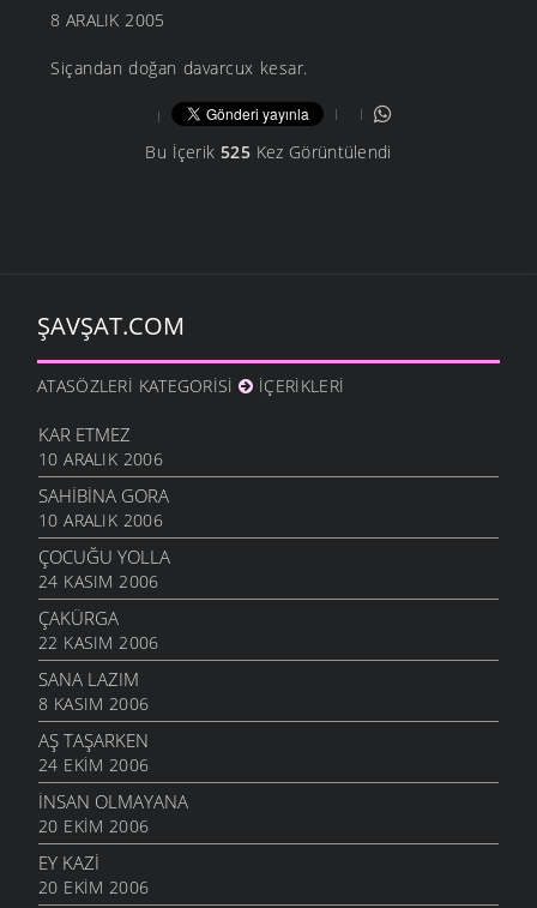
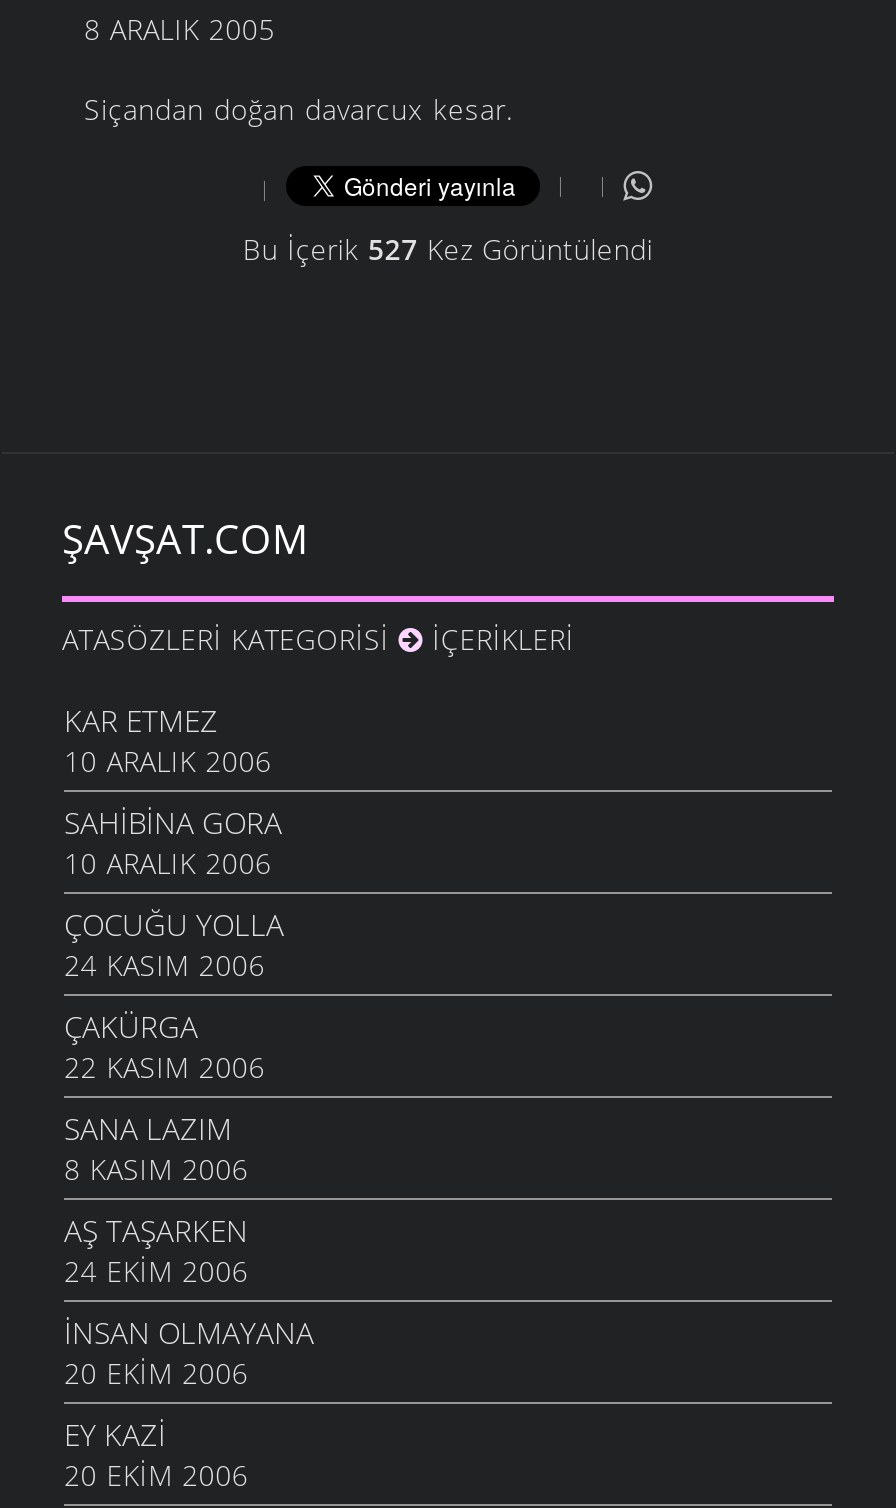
- Bu İçerik 525 Kez Görüntülendi
+ Bu İçerik 527 Kez Görüntülendi
